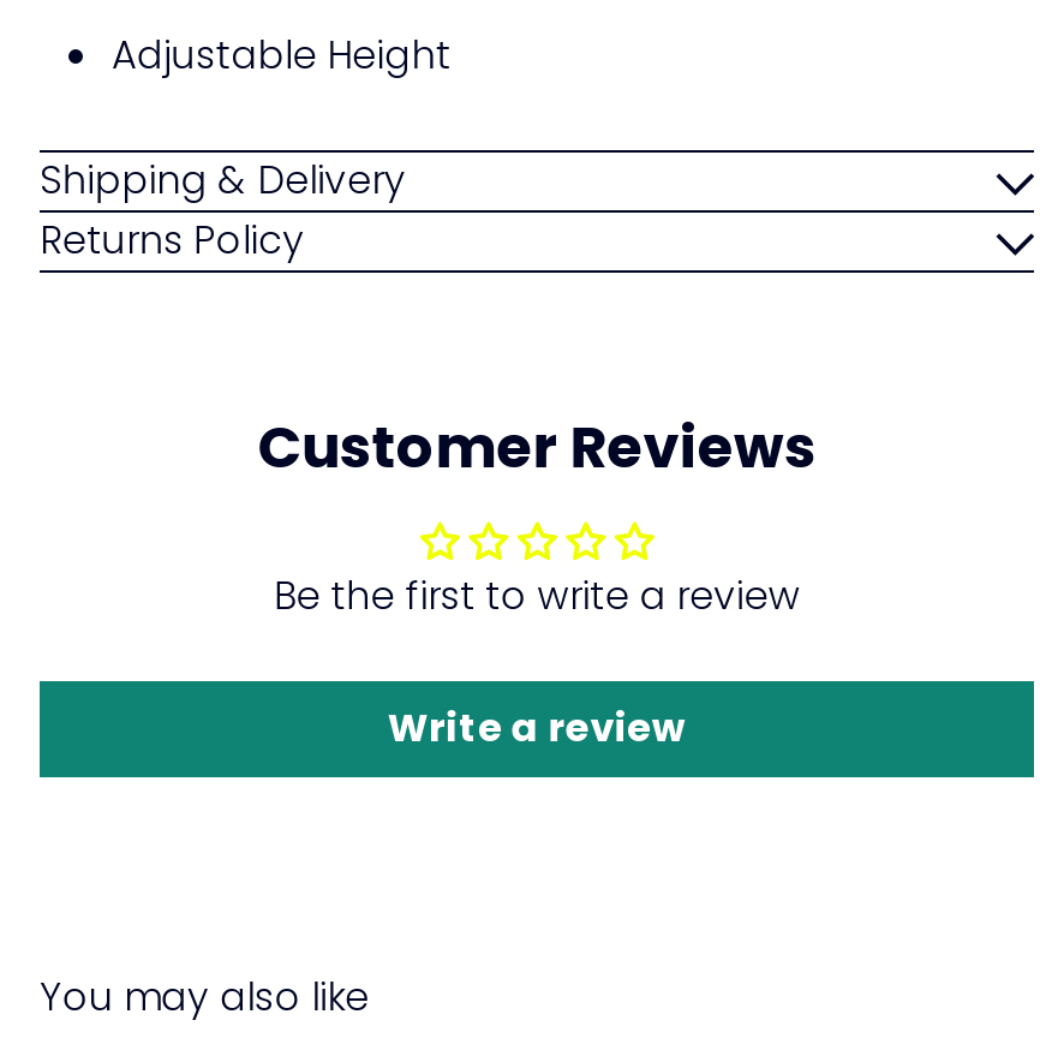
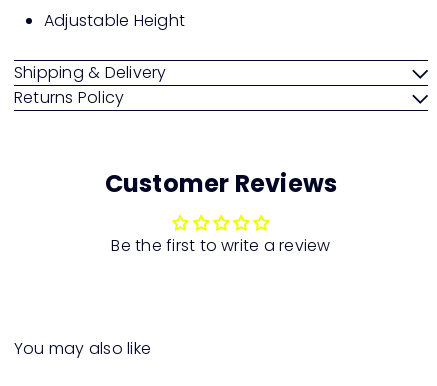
- Write a review
